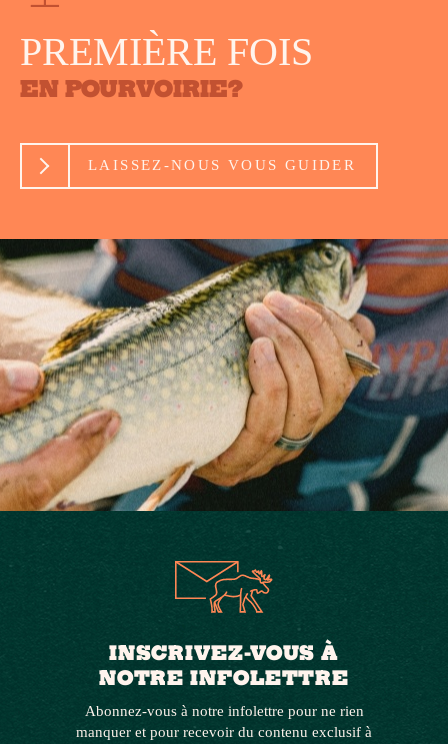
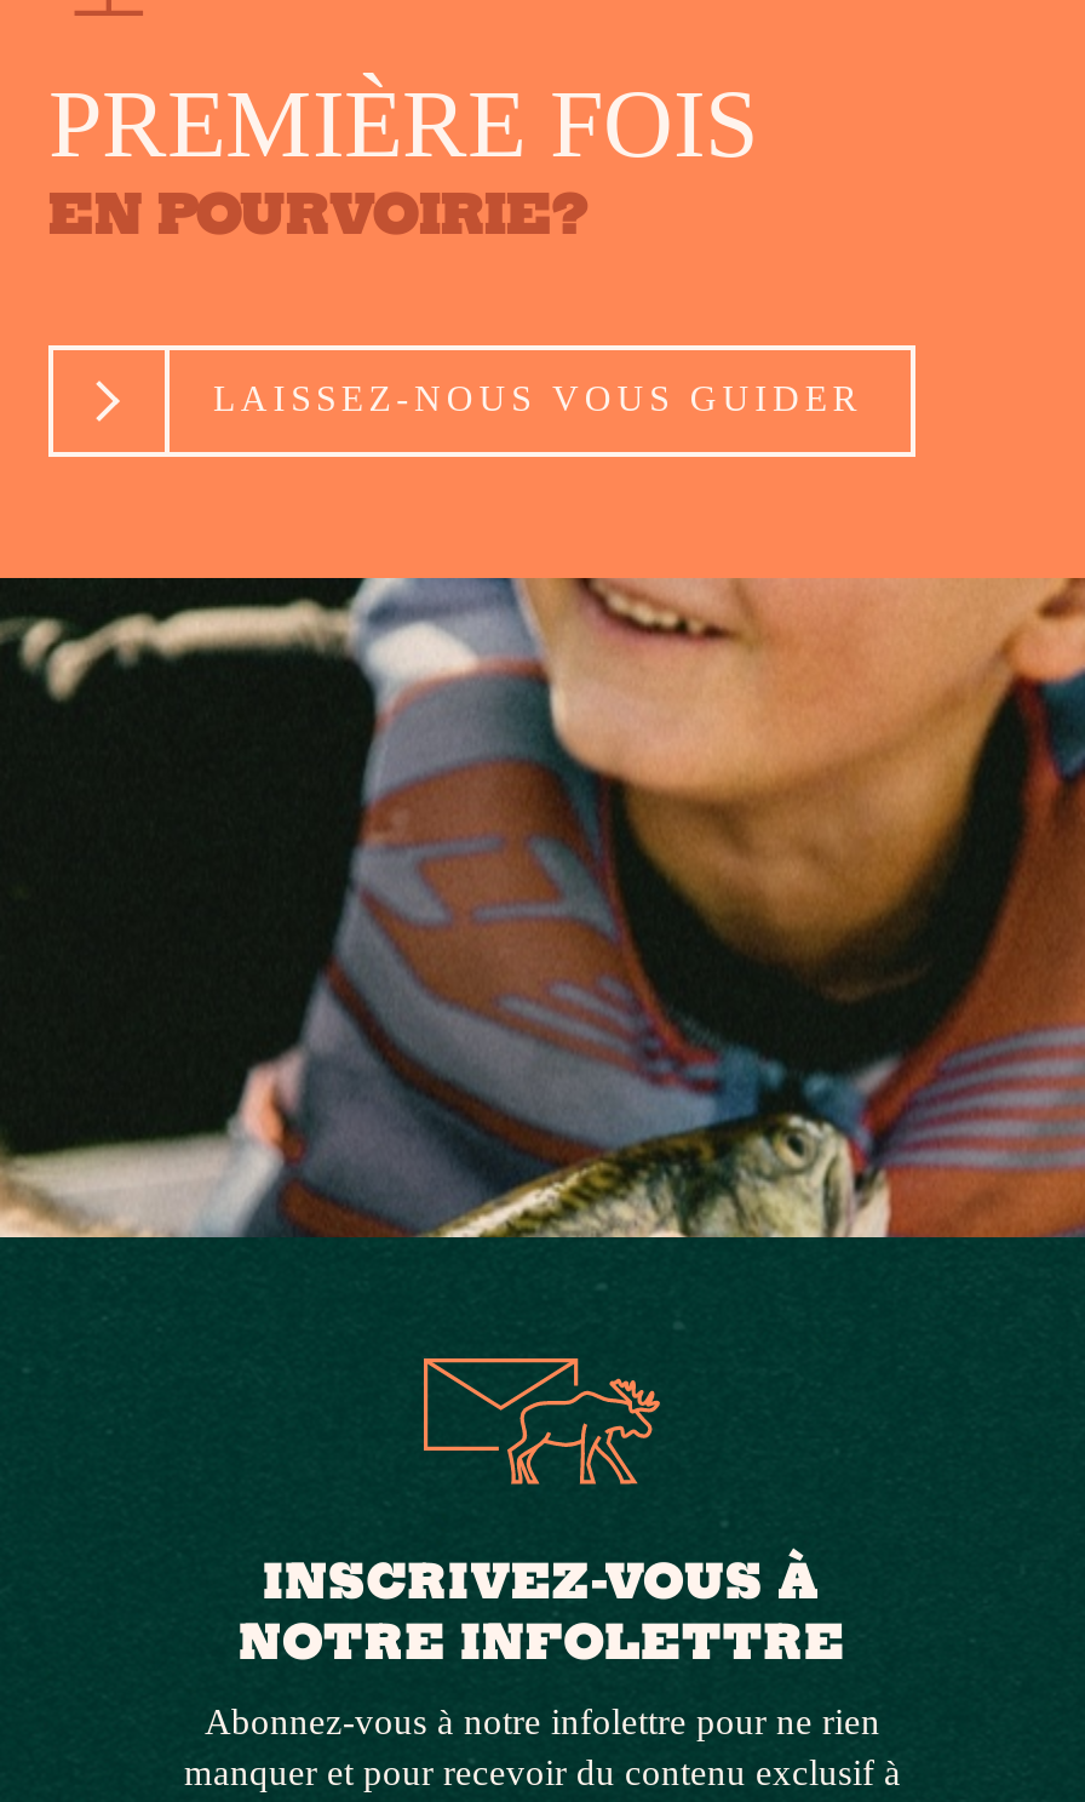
- [image]
+ [image]
